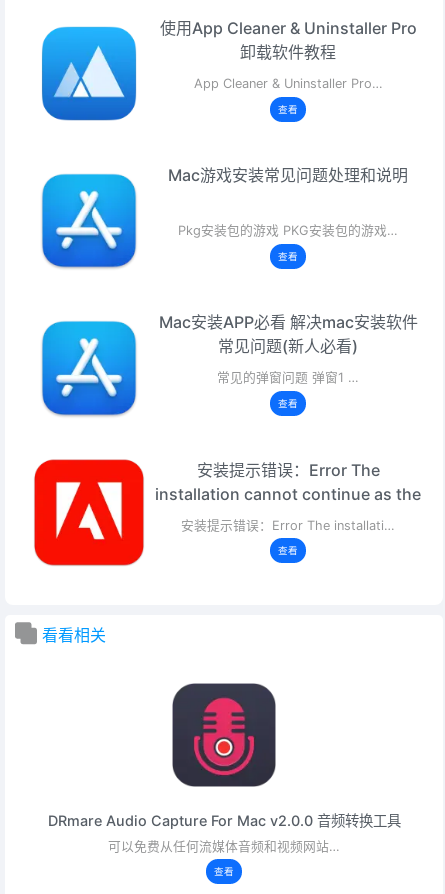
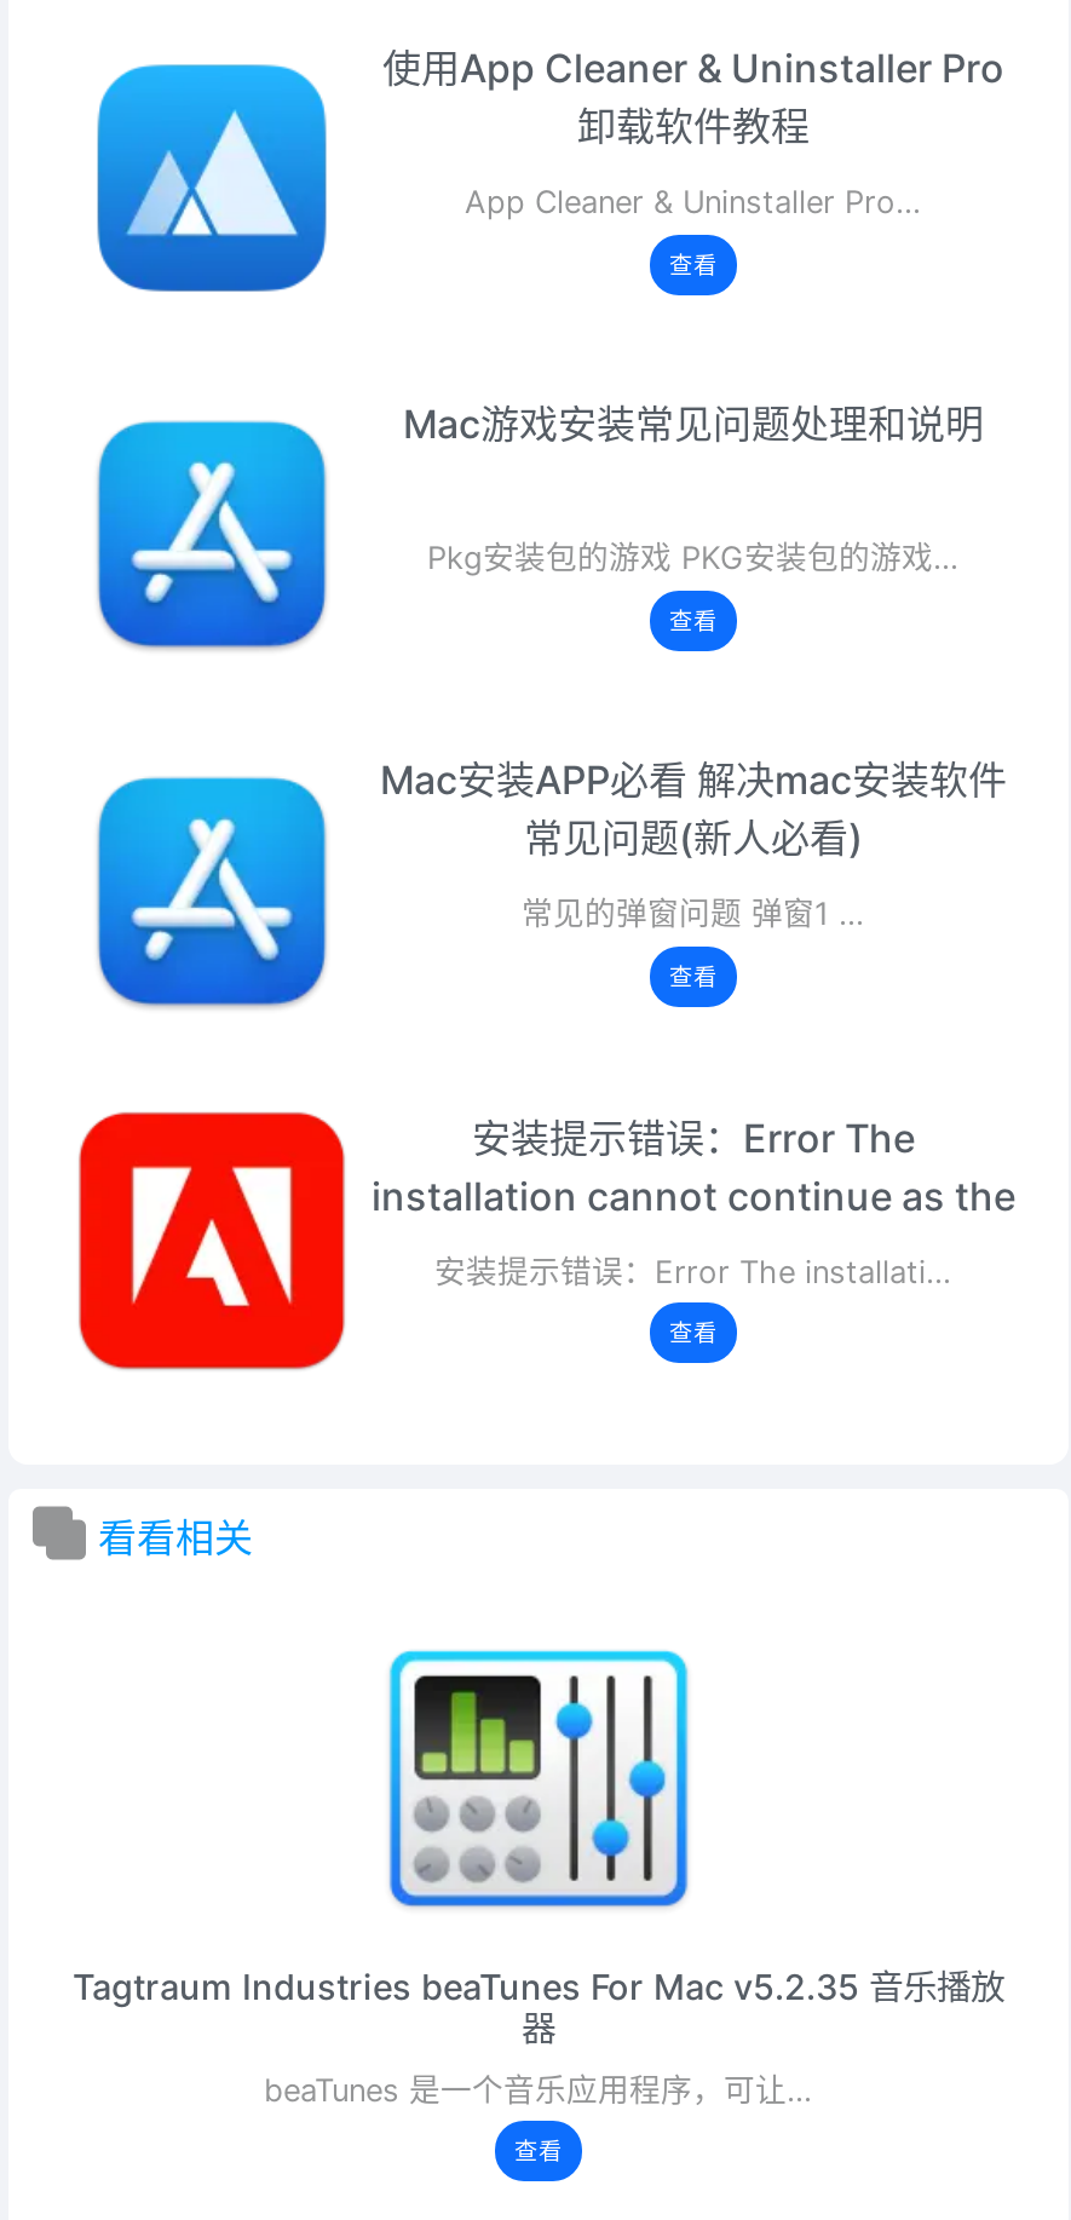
- [image]
- DRmare Audio Capture For Mac v2.0.0 音频转换工具
+ [image]
+ Tagtraum Industries beaTunes For Mac v5.2.35 音乐播放
+ 器

- 可以免费从任何流媒体音频和视频网站…
+ beaTunes 是一个音乐应用程序，可让…
